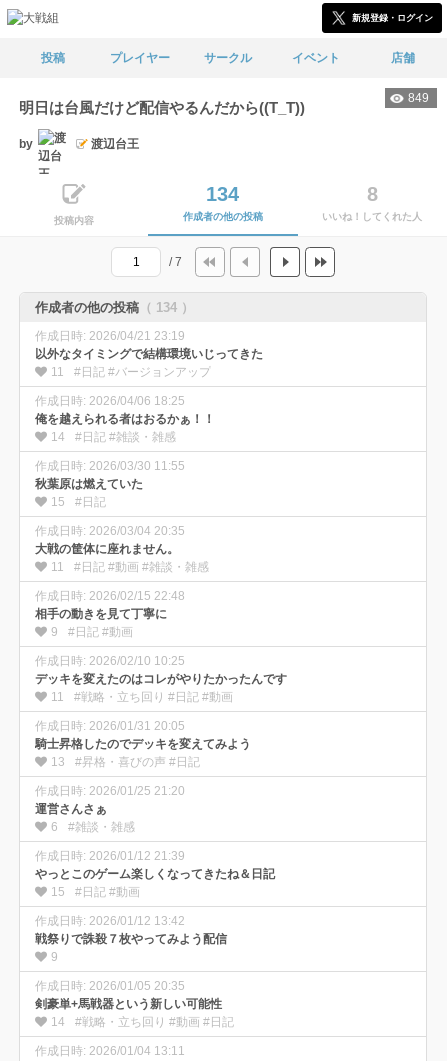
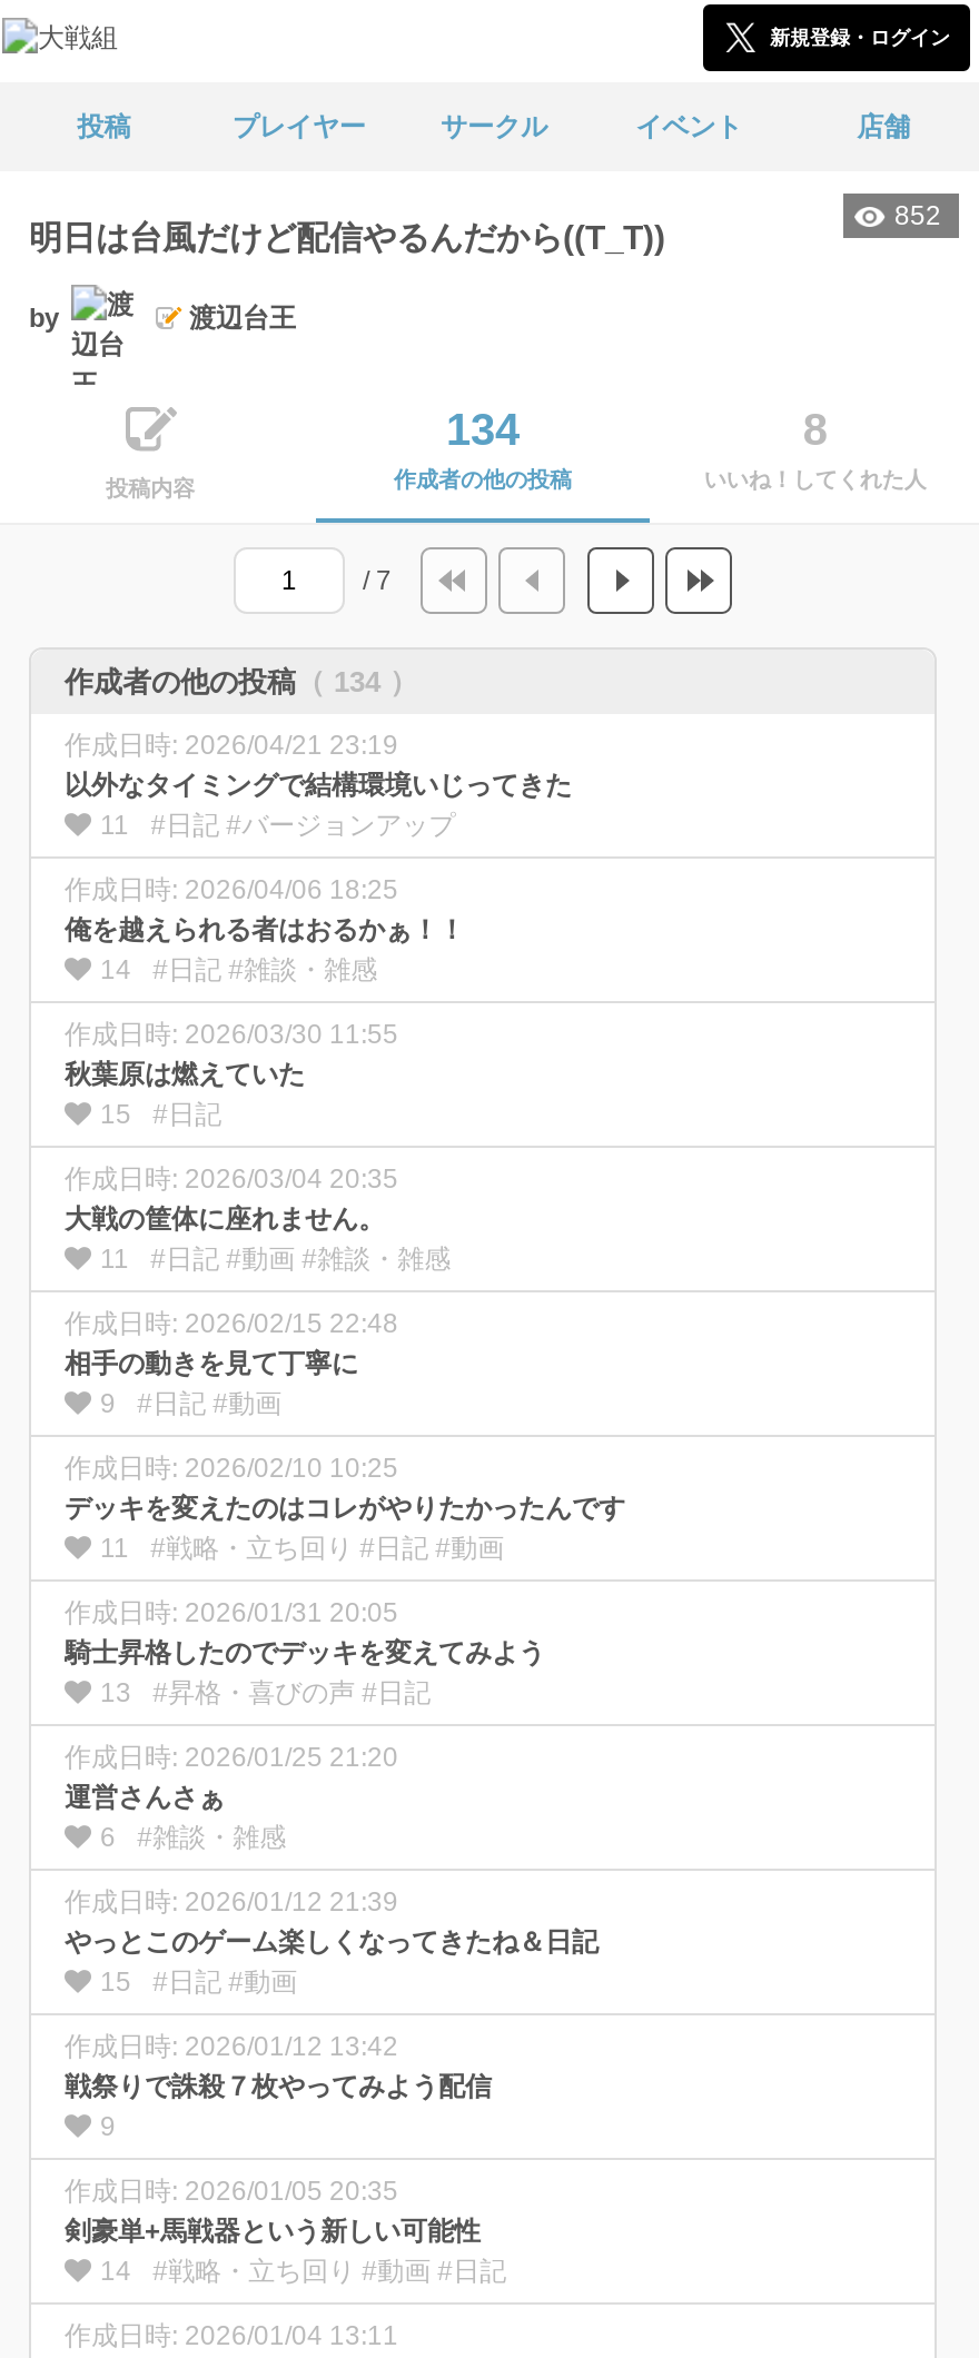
- 849
+ 852
